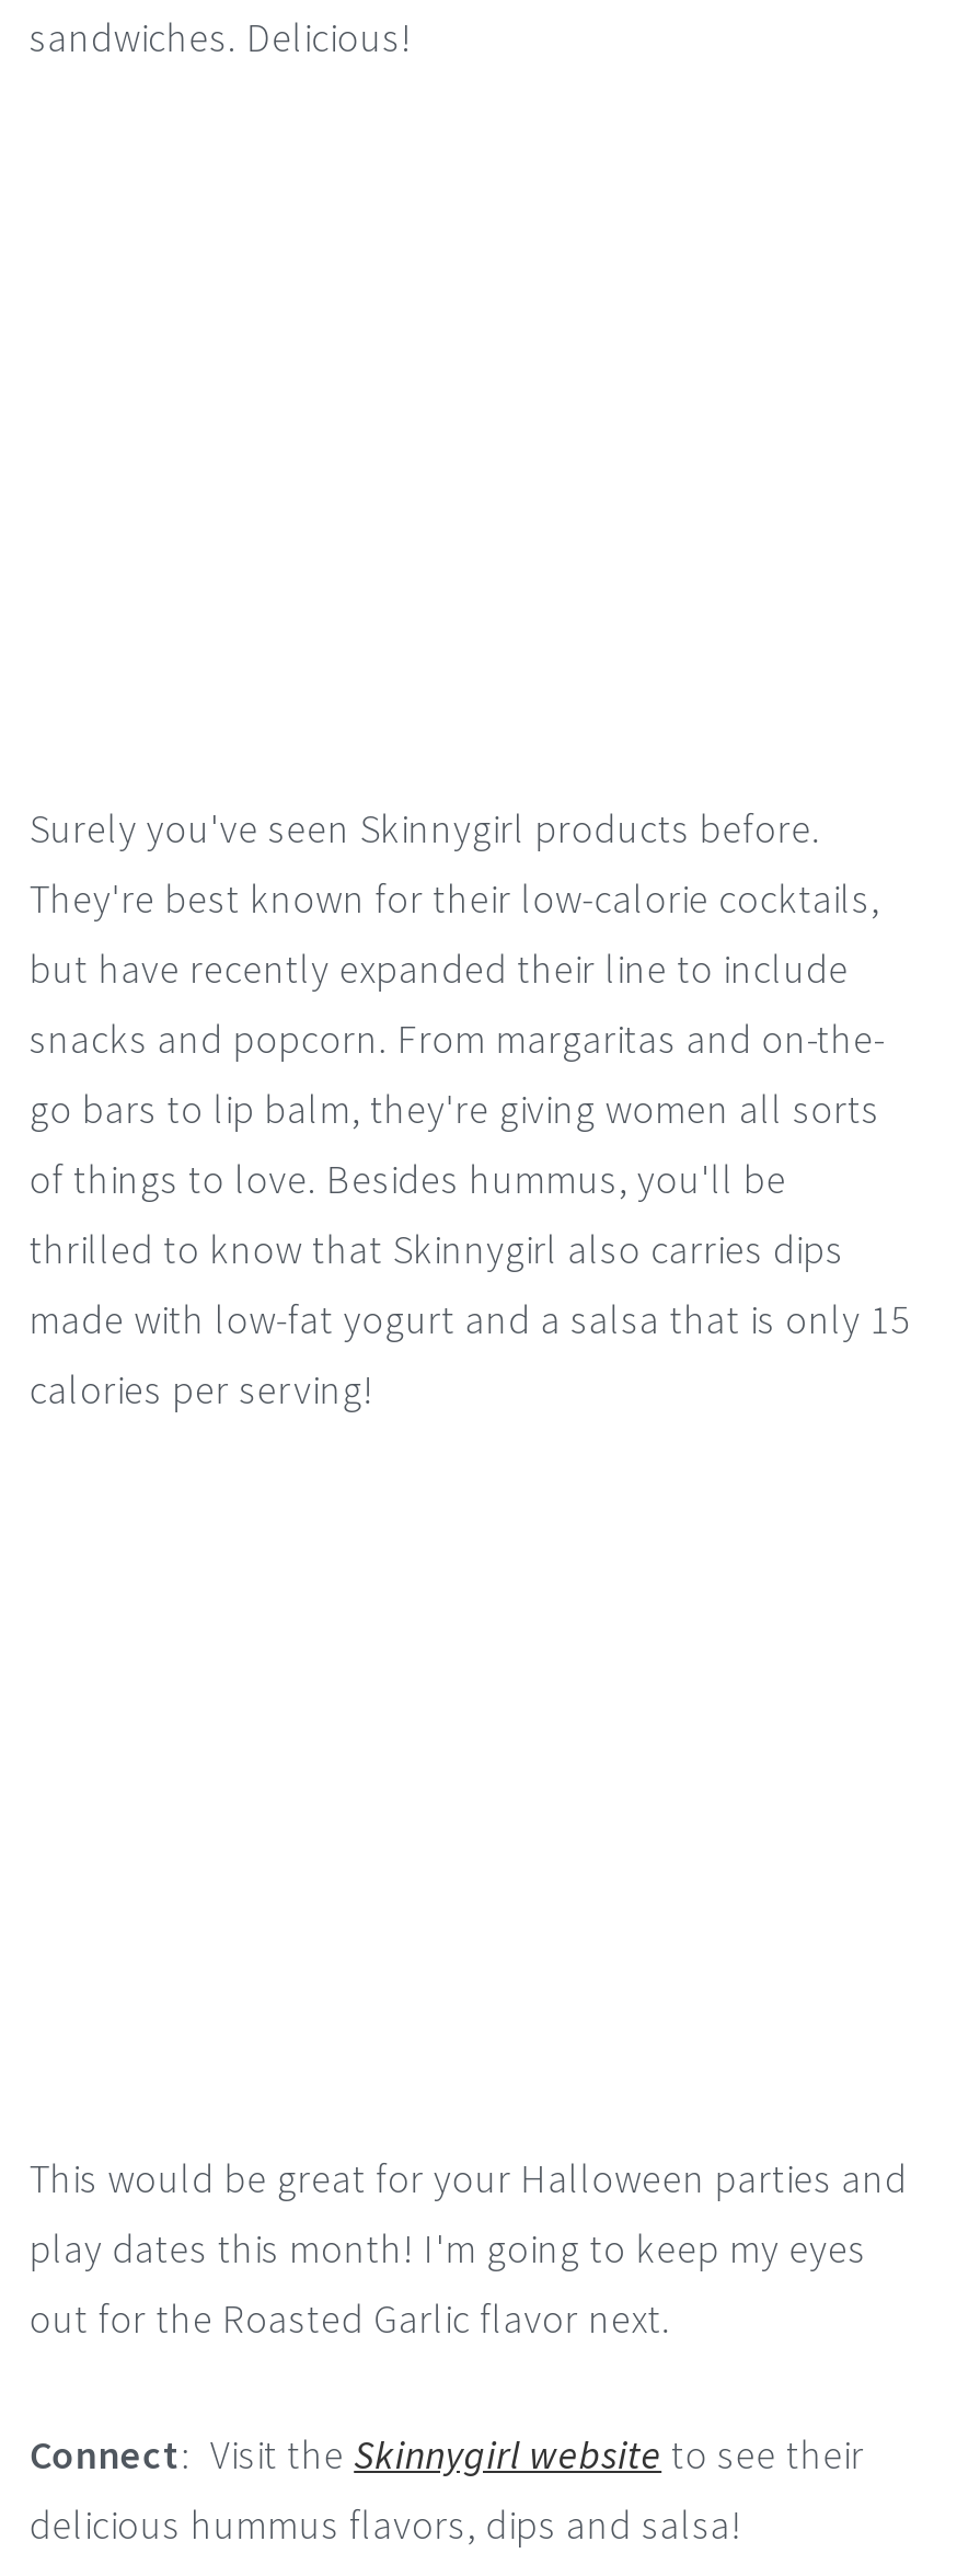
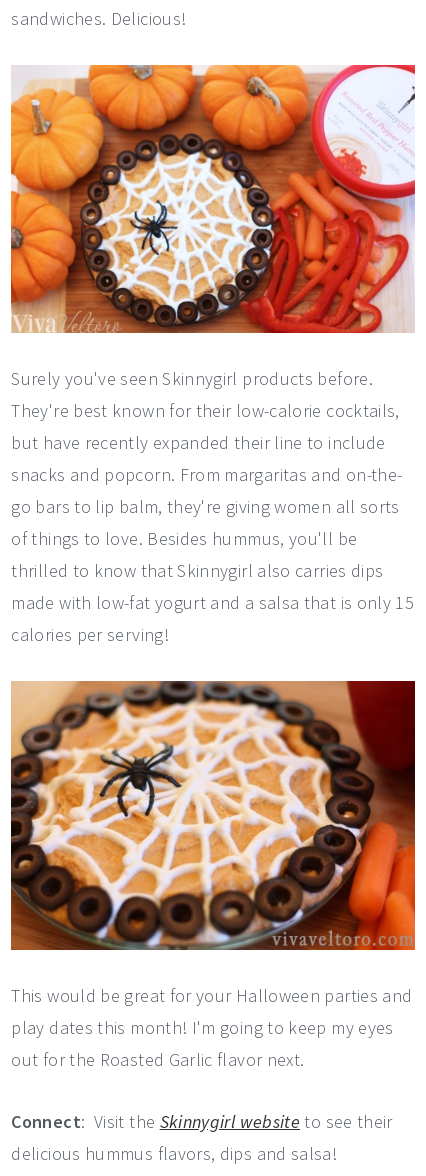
+ [image]

+ [image]
